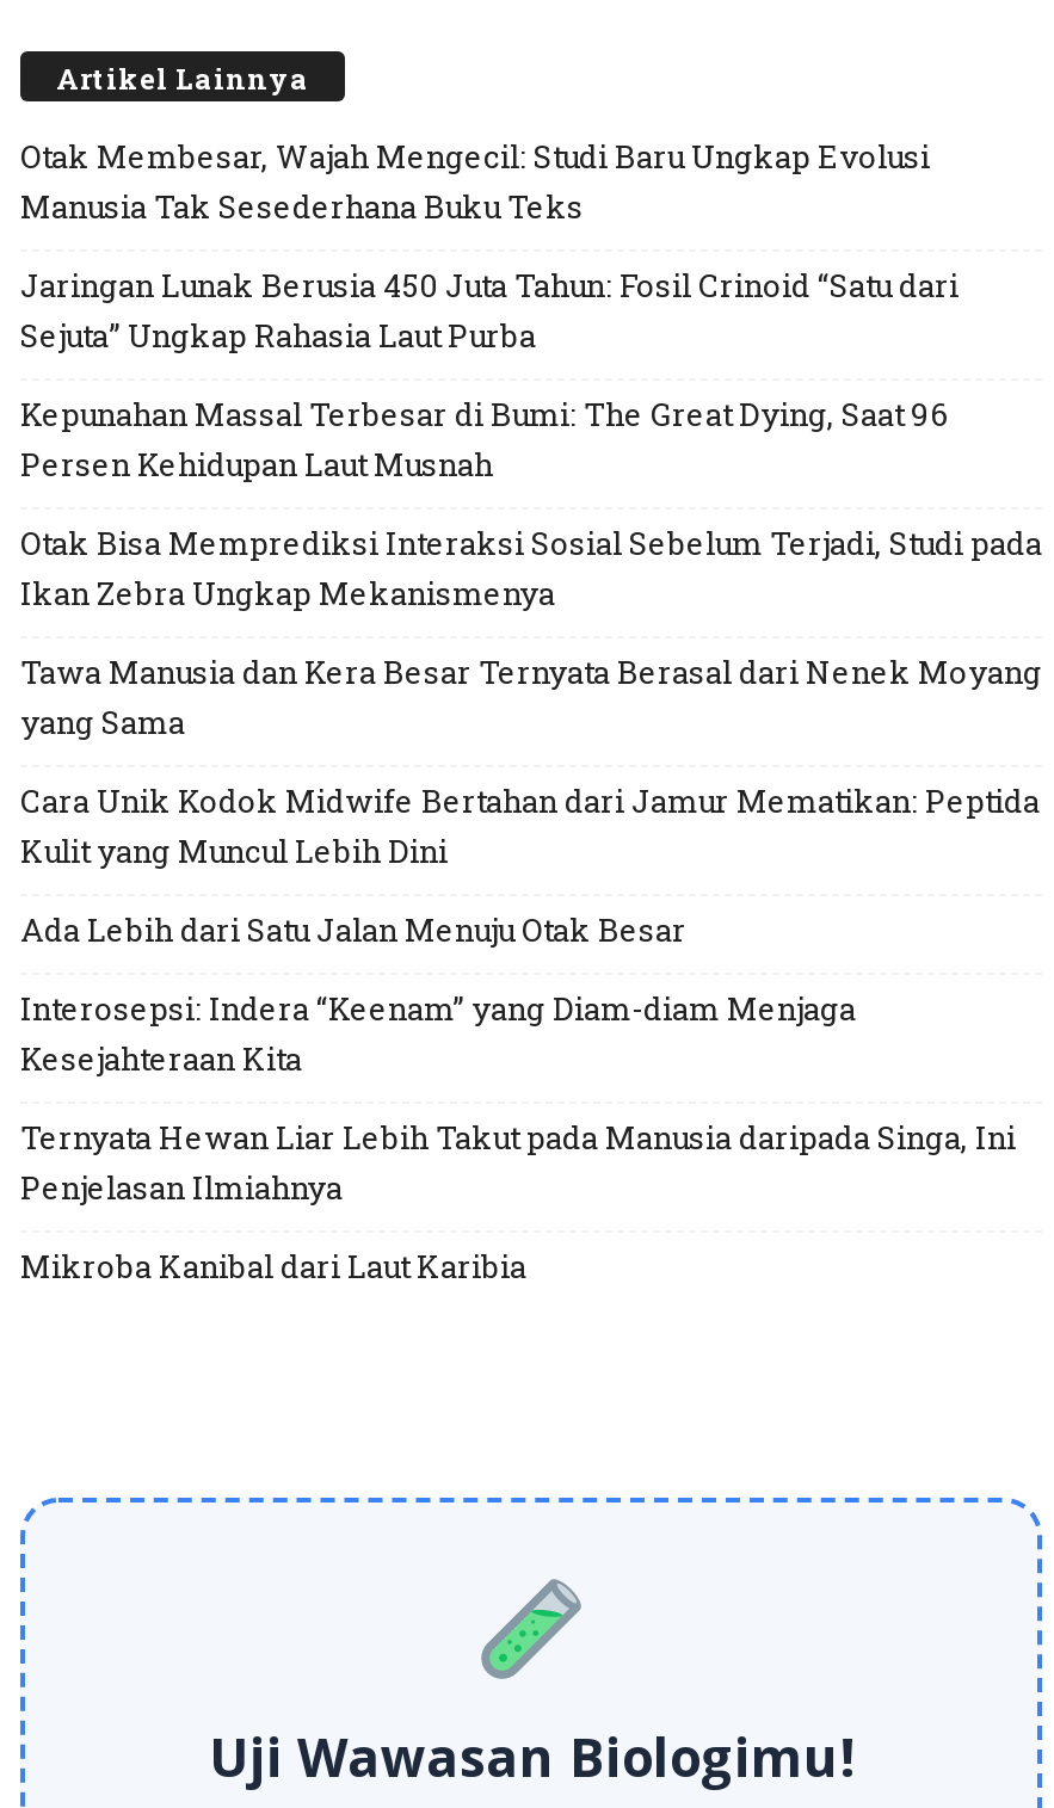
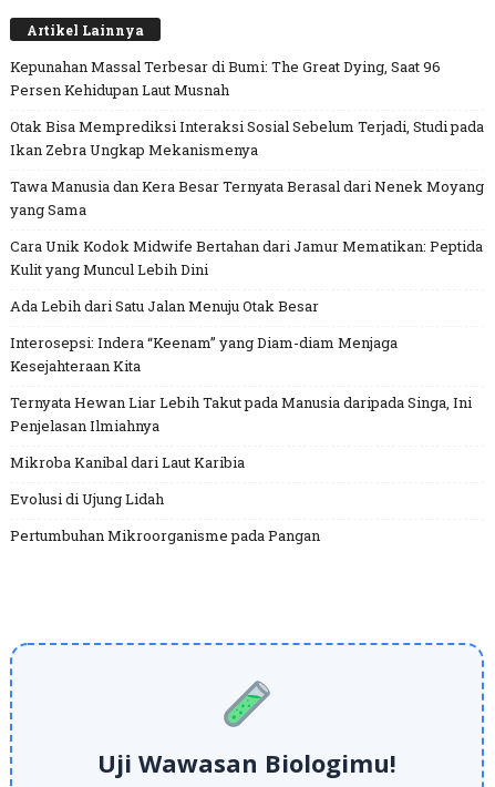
- Otak Membesar, Wajah Mengecil: Studi Baru Ungkap Evolusi
- Manusia Tak Sesederhana Buku Teks
- Jaringan Lunak Berusia 450 Juta Tahun: Fosil Crinoid “Satu dari
- Sejuta” Ungkap Rahasia Laut Purba

moved up: Kepunahan Massal Terbesar di Bumi: The Great Dying, Saat 96 | Persen Kehidupan Laut Musnah | Otak Bisa Memprediksi Interaksi Sosial Sebelum Terjadi, Studi pada | ... | Penjelasan Ilmiahnya | Mikroba Kanibal dari Laut Karibia

+ Evolusi di Ujung Lidah
+ Pertumbuhan Mikroorganisme pada Pangan
